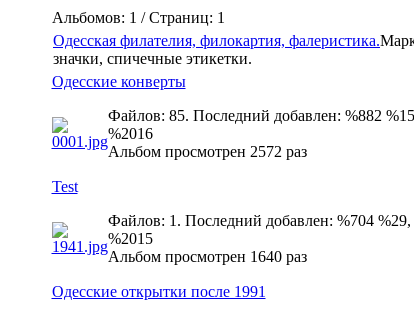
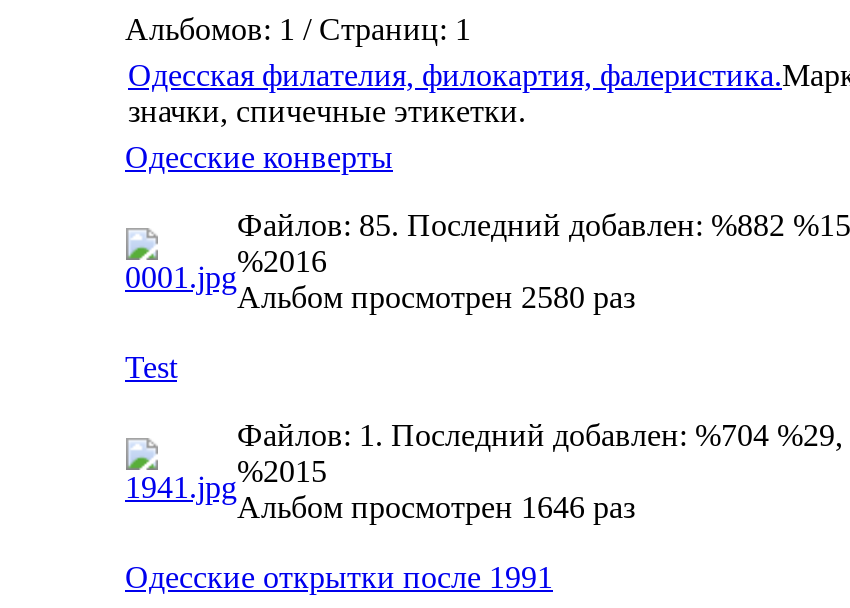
- Альбом просмотрен 2572 раз
+ Альбом просмотрен 2580 раз

- Альбом просмотрен 1640 раз
+ Альбом просмотрен 1646 раз
